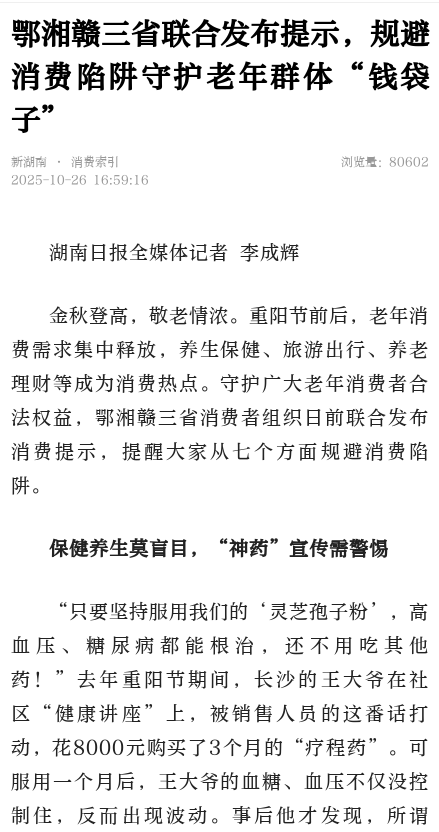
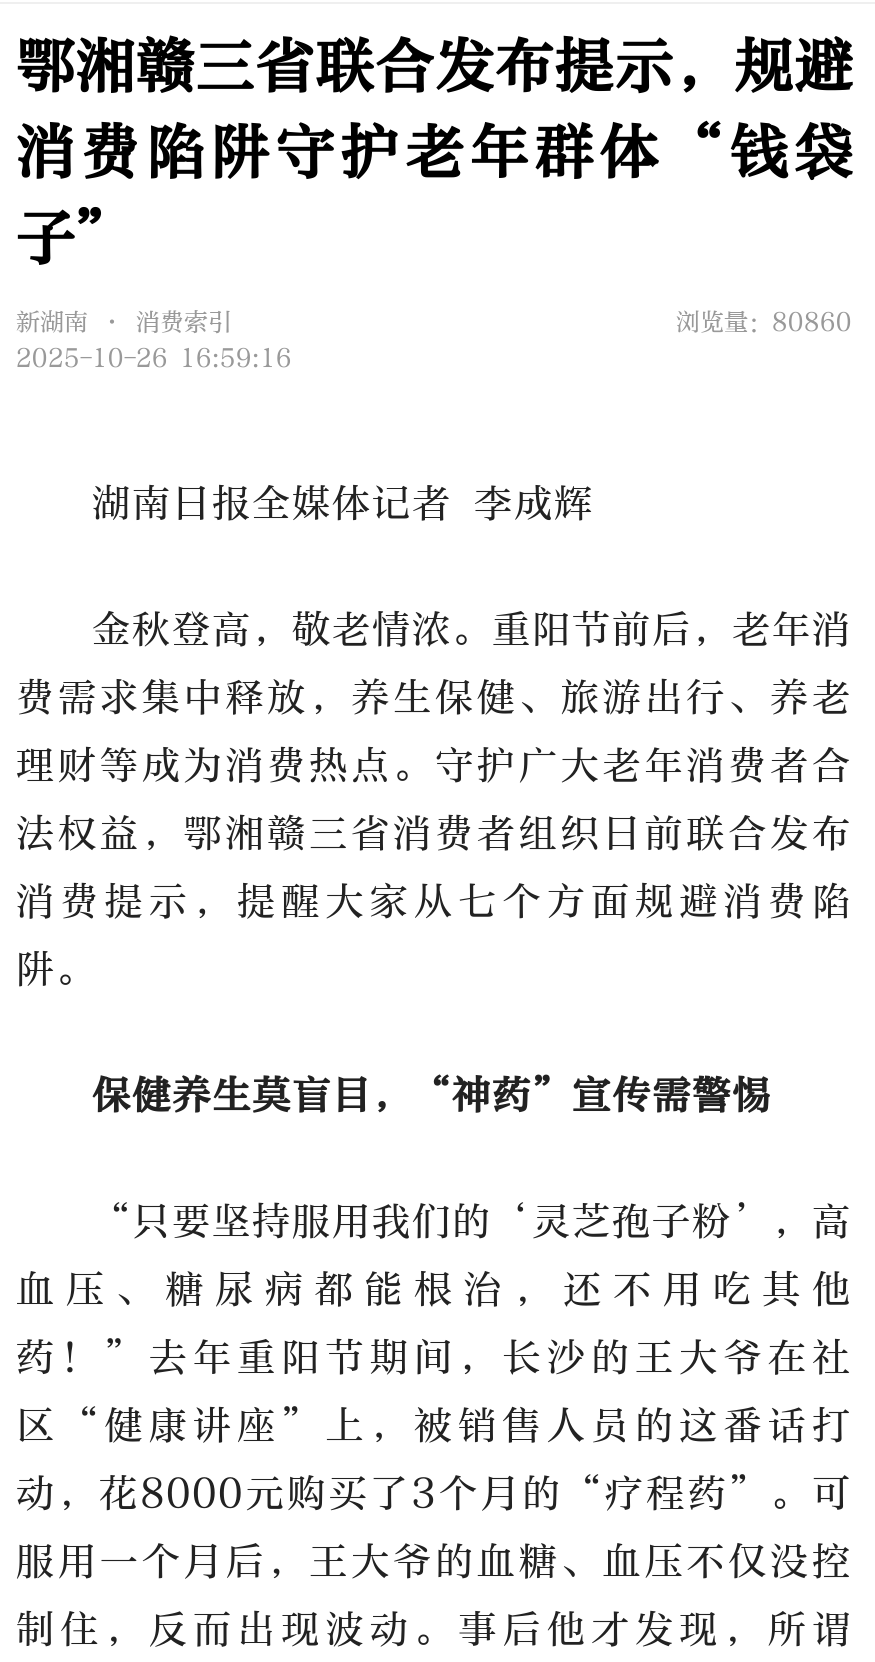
- 浏览量：80602
+ 浏览量：80860
